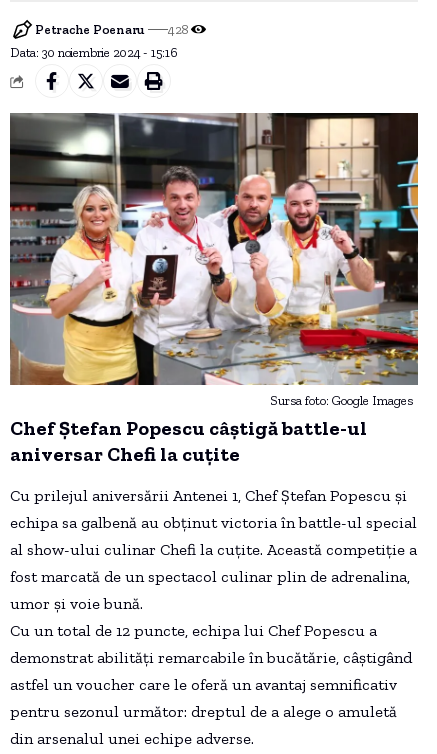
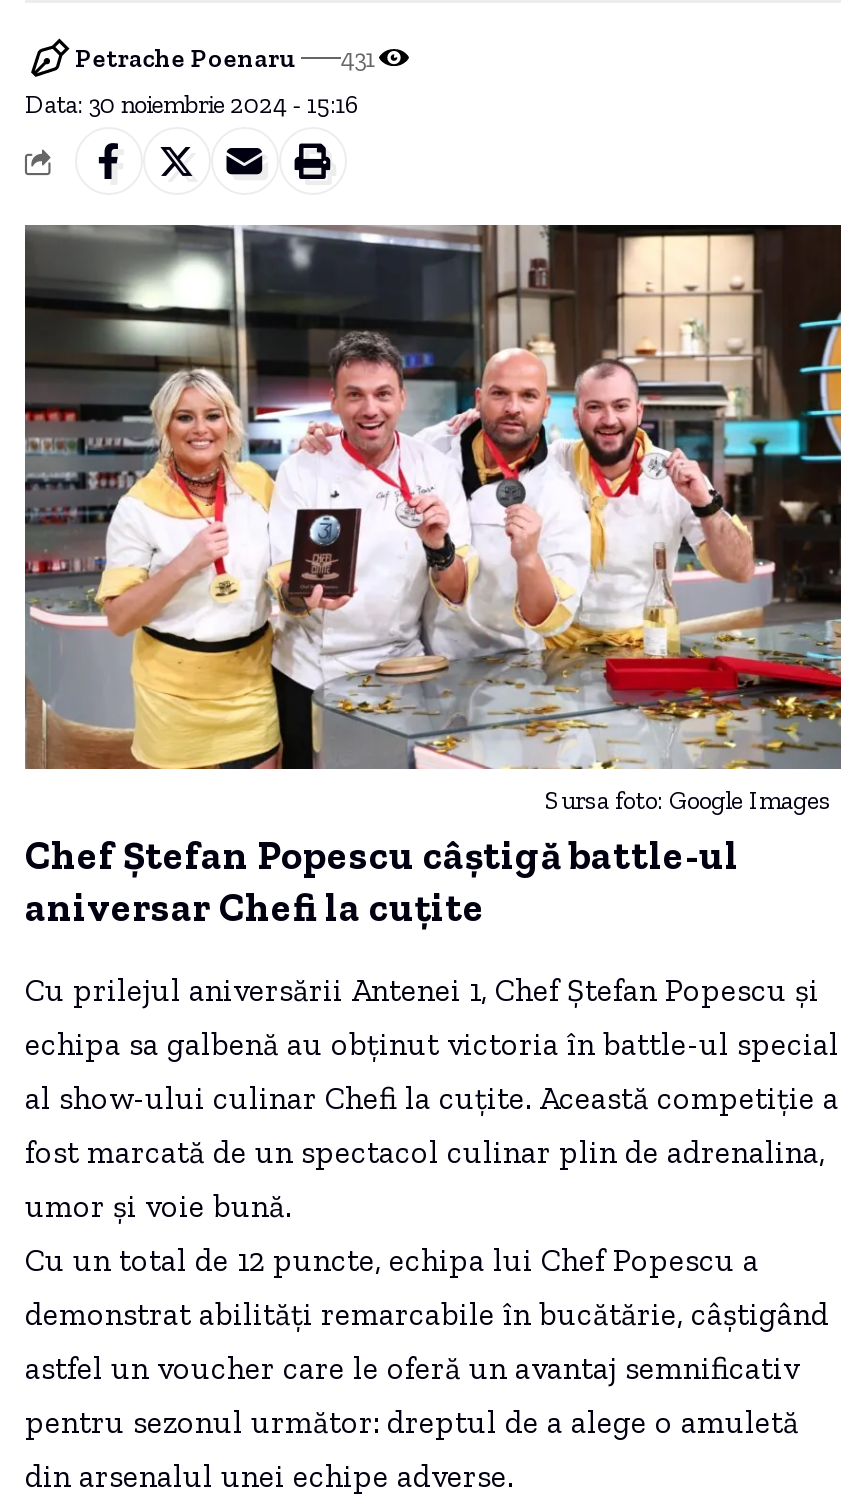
- Petrache Poenaru 428
+ Petrache Poenaru 431
